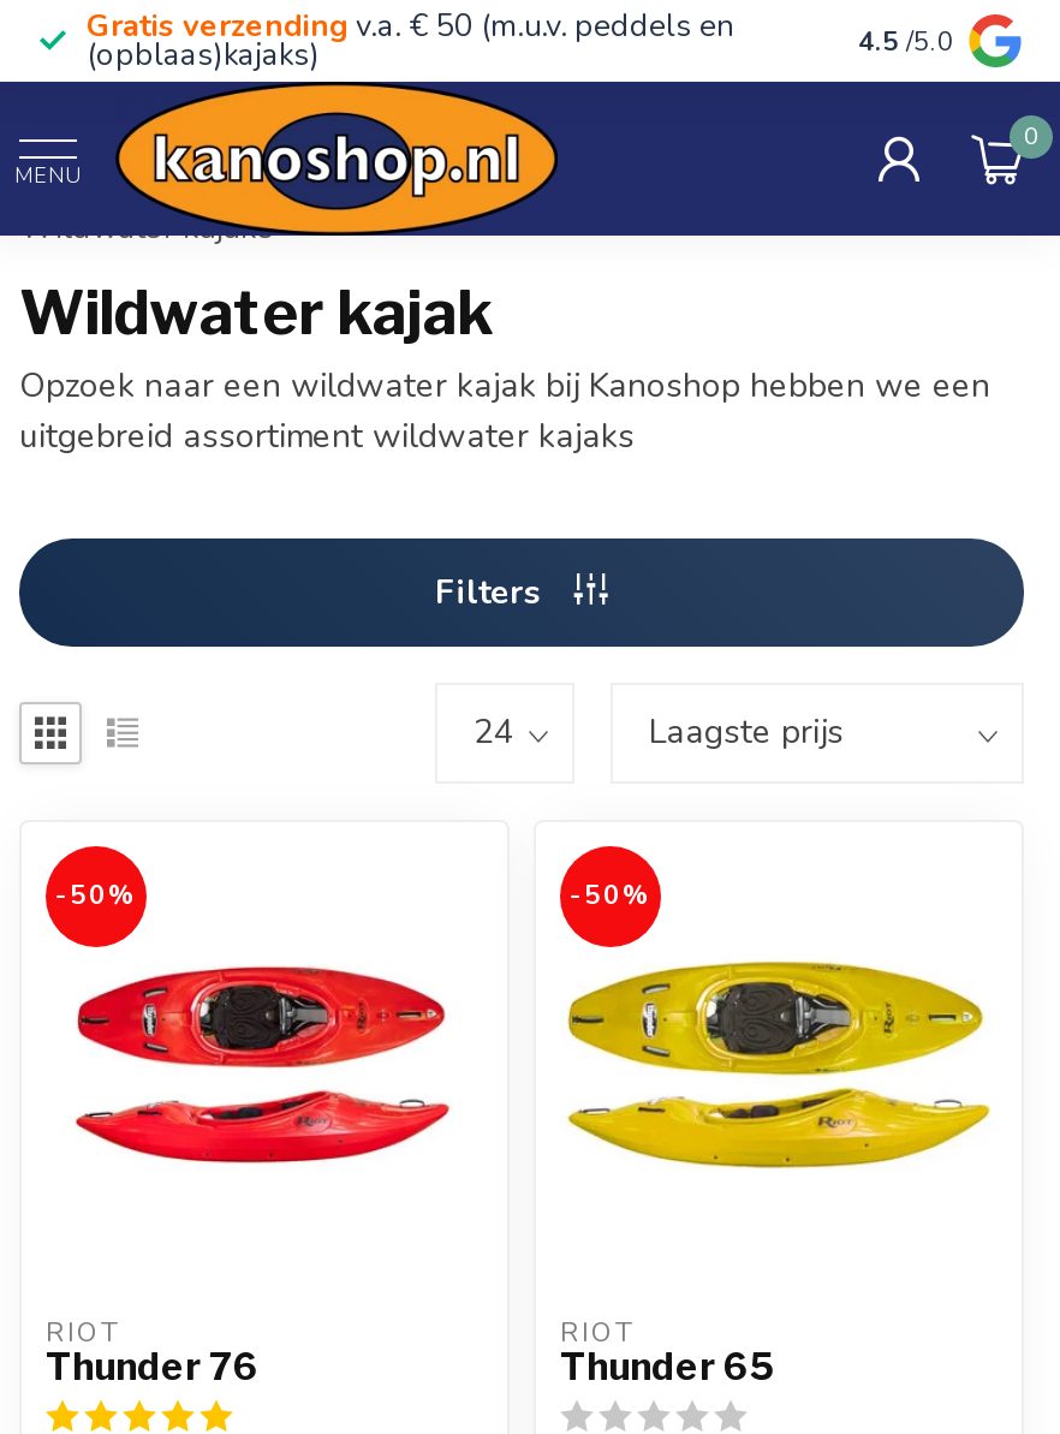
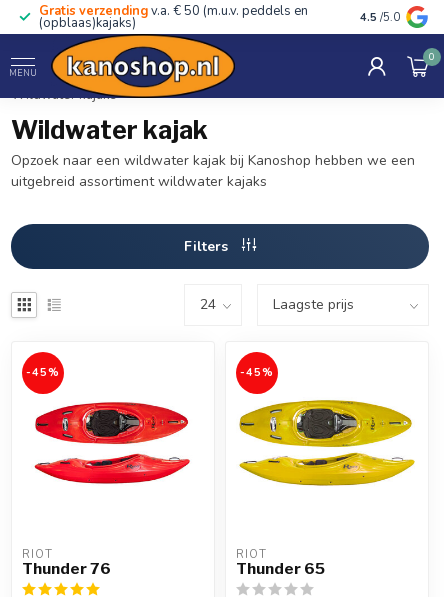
- -50%
+ -45%

- -50%
+ -45%
